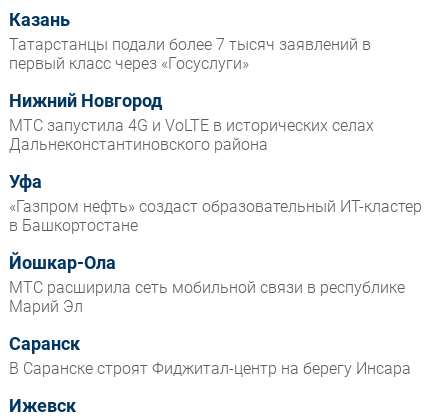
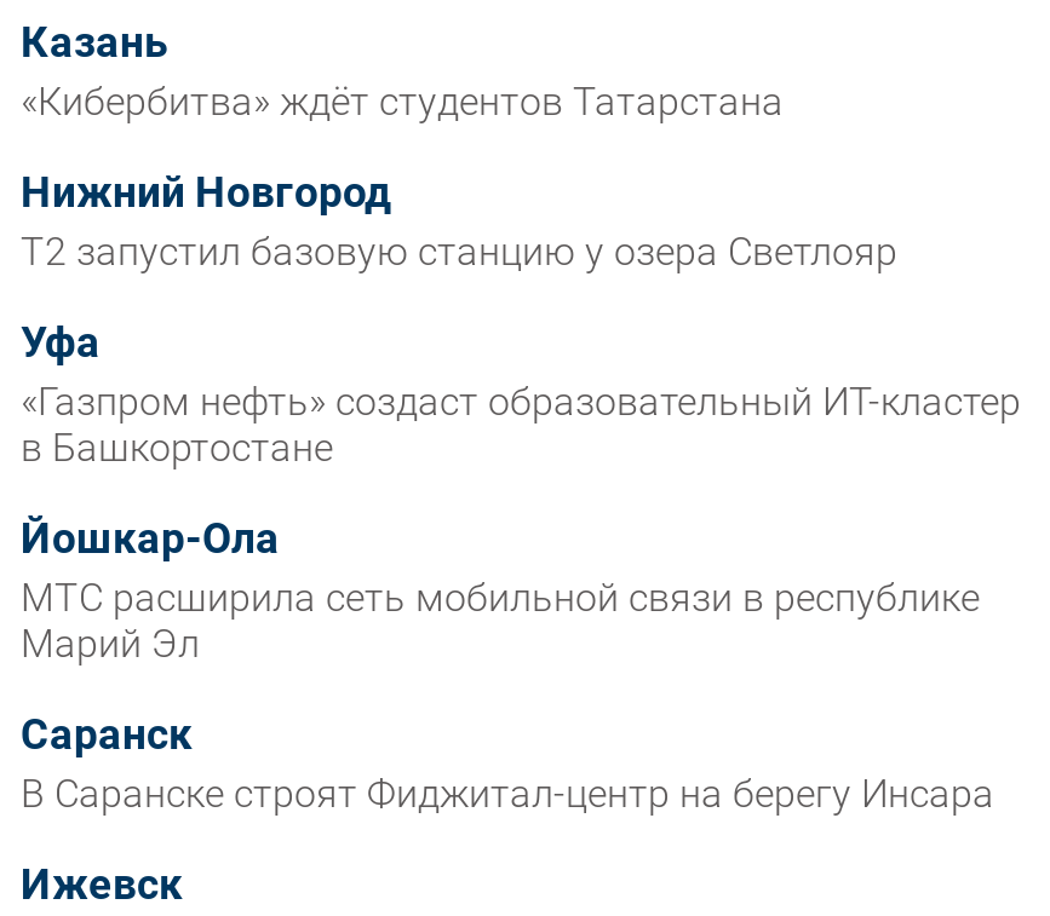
- Татарстанцы подали более 7 тысяч заявлений в
- первый класс через «Госуслуги»
+ «Кибербитва» ждёт студентов Татарстана

- МТС запустила 4G и VoLTE в исторических селах
- Дальнеконстантиновского района
+ Т2 запустил базовую станцию у озера Светлояр
